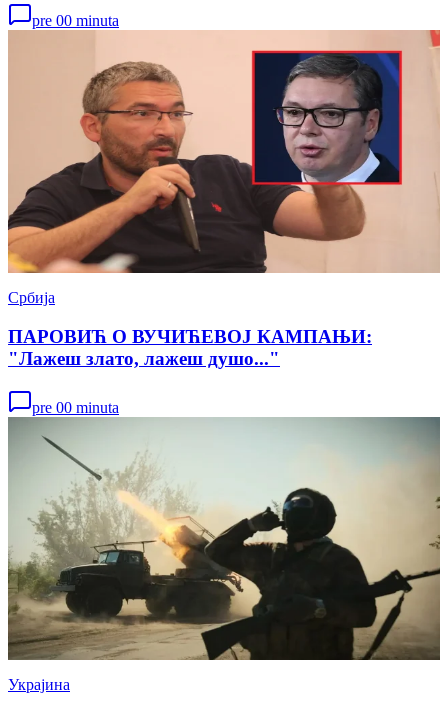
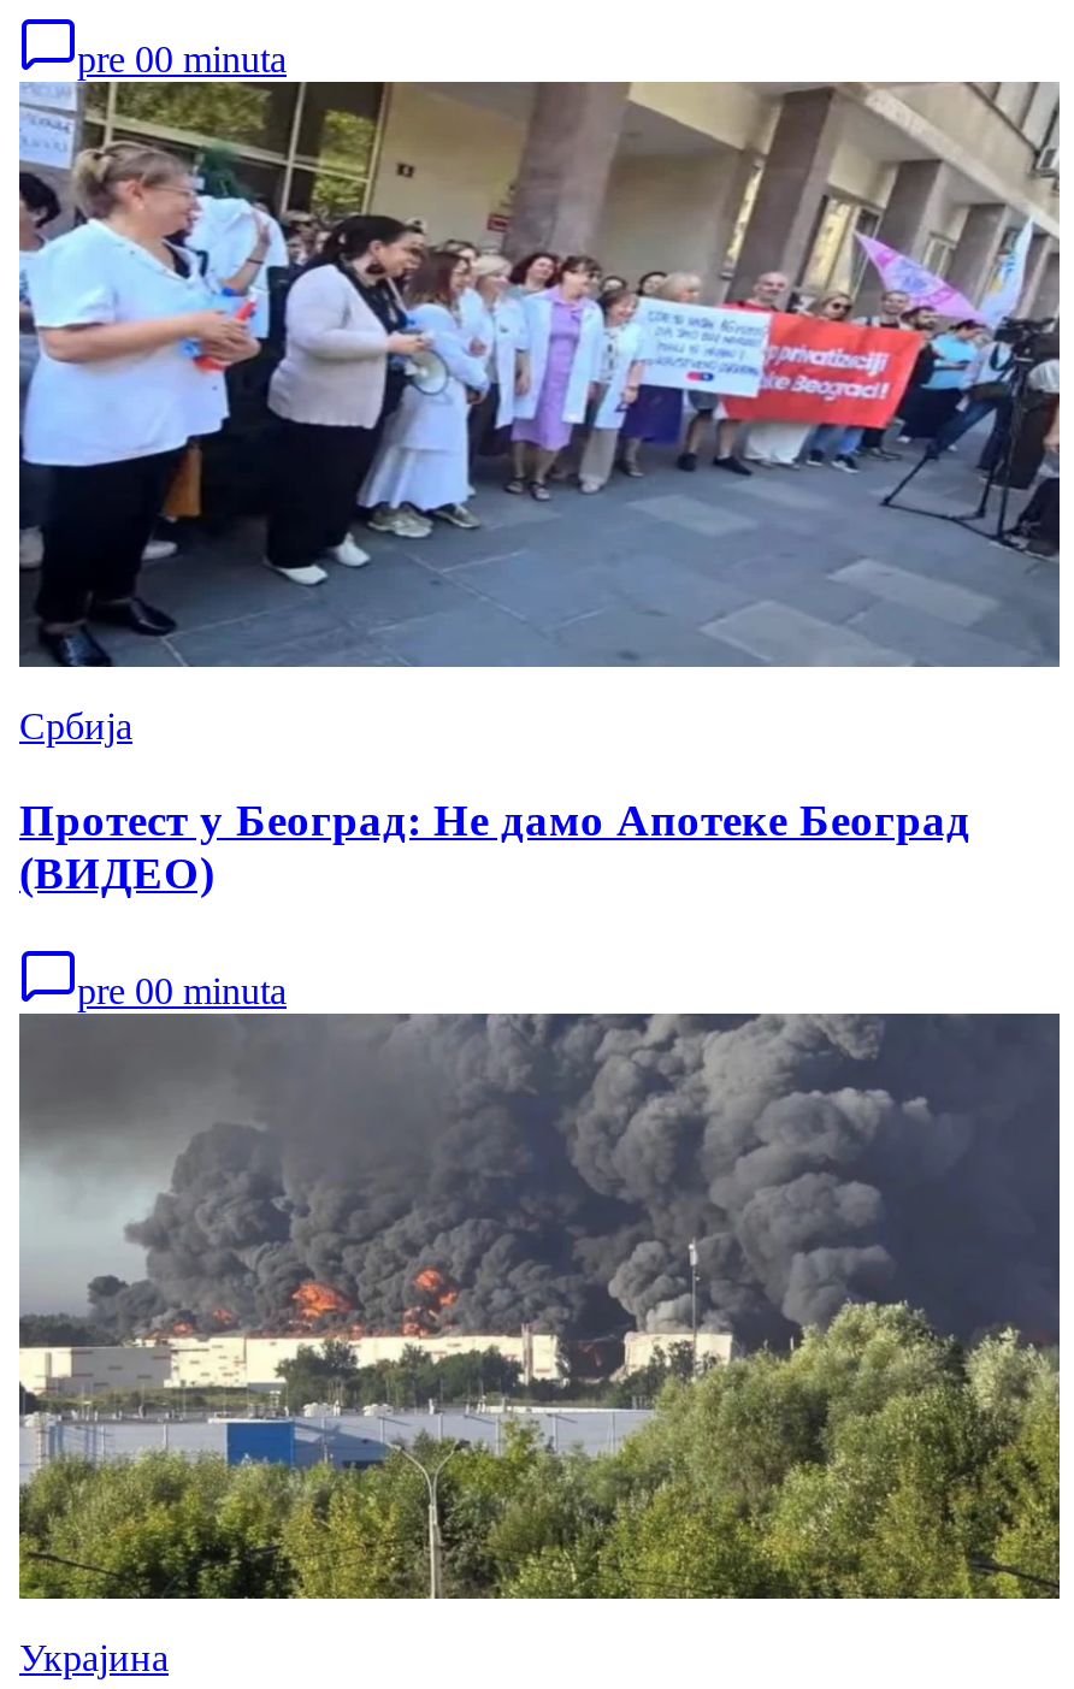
- [image]
+ [image]

- ПАРОВИЋ О ВУЧИЋЕВОЈ КАМПАЊИ:
- "Лажеш злато, лажеш душо..."
+ Протест у Београд: Не дамо Апотеке Београд
+ (ВИДЕО)

- [image]
+ [image]
